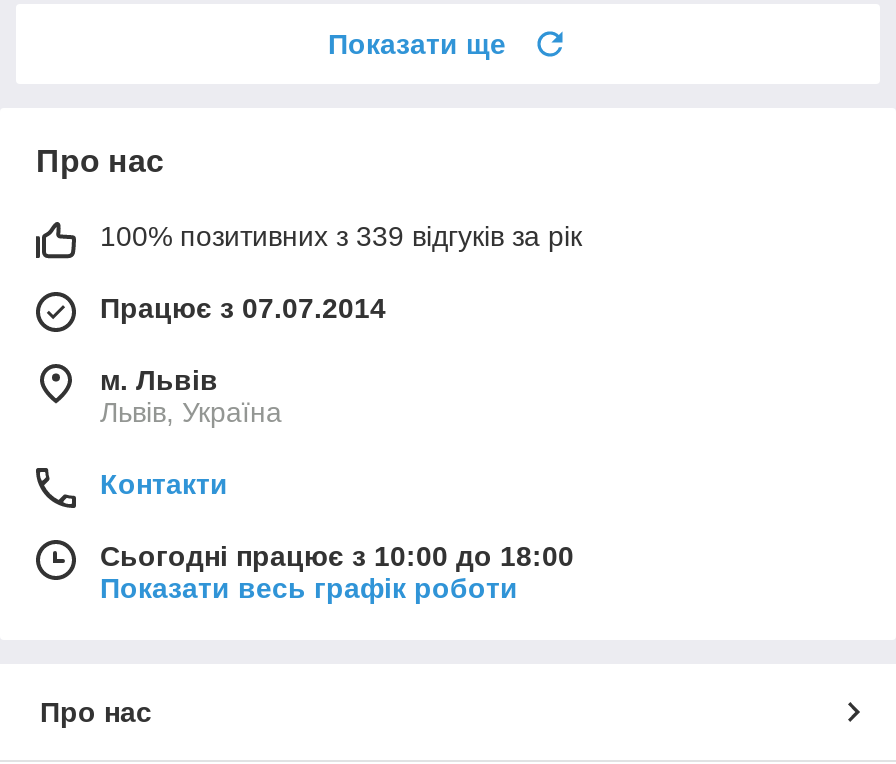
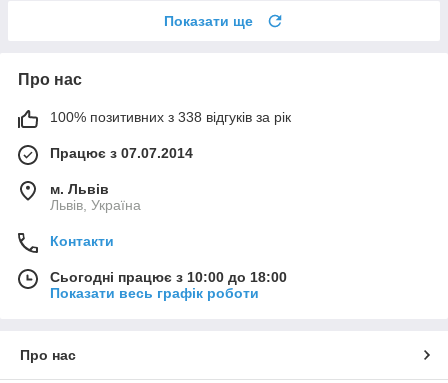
- 100% позитивних з 339 відгуків за рік
+ 100% позитивних з 338 відгуків за рік
